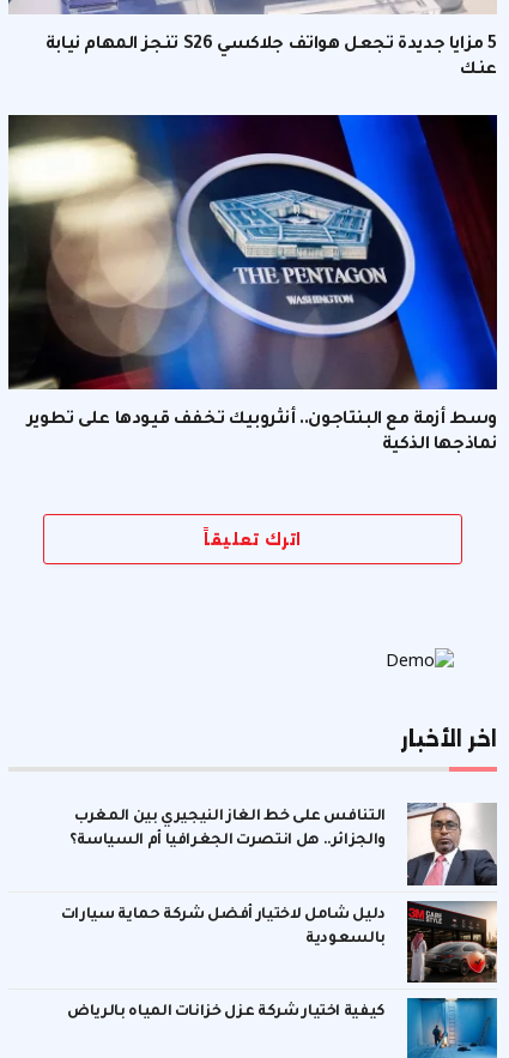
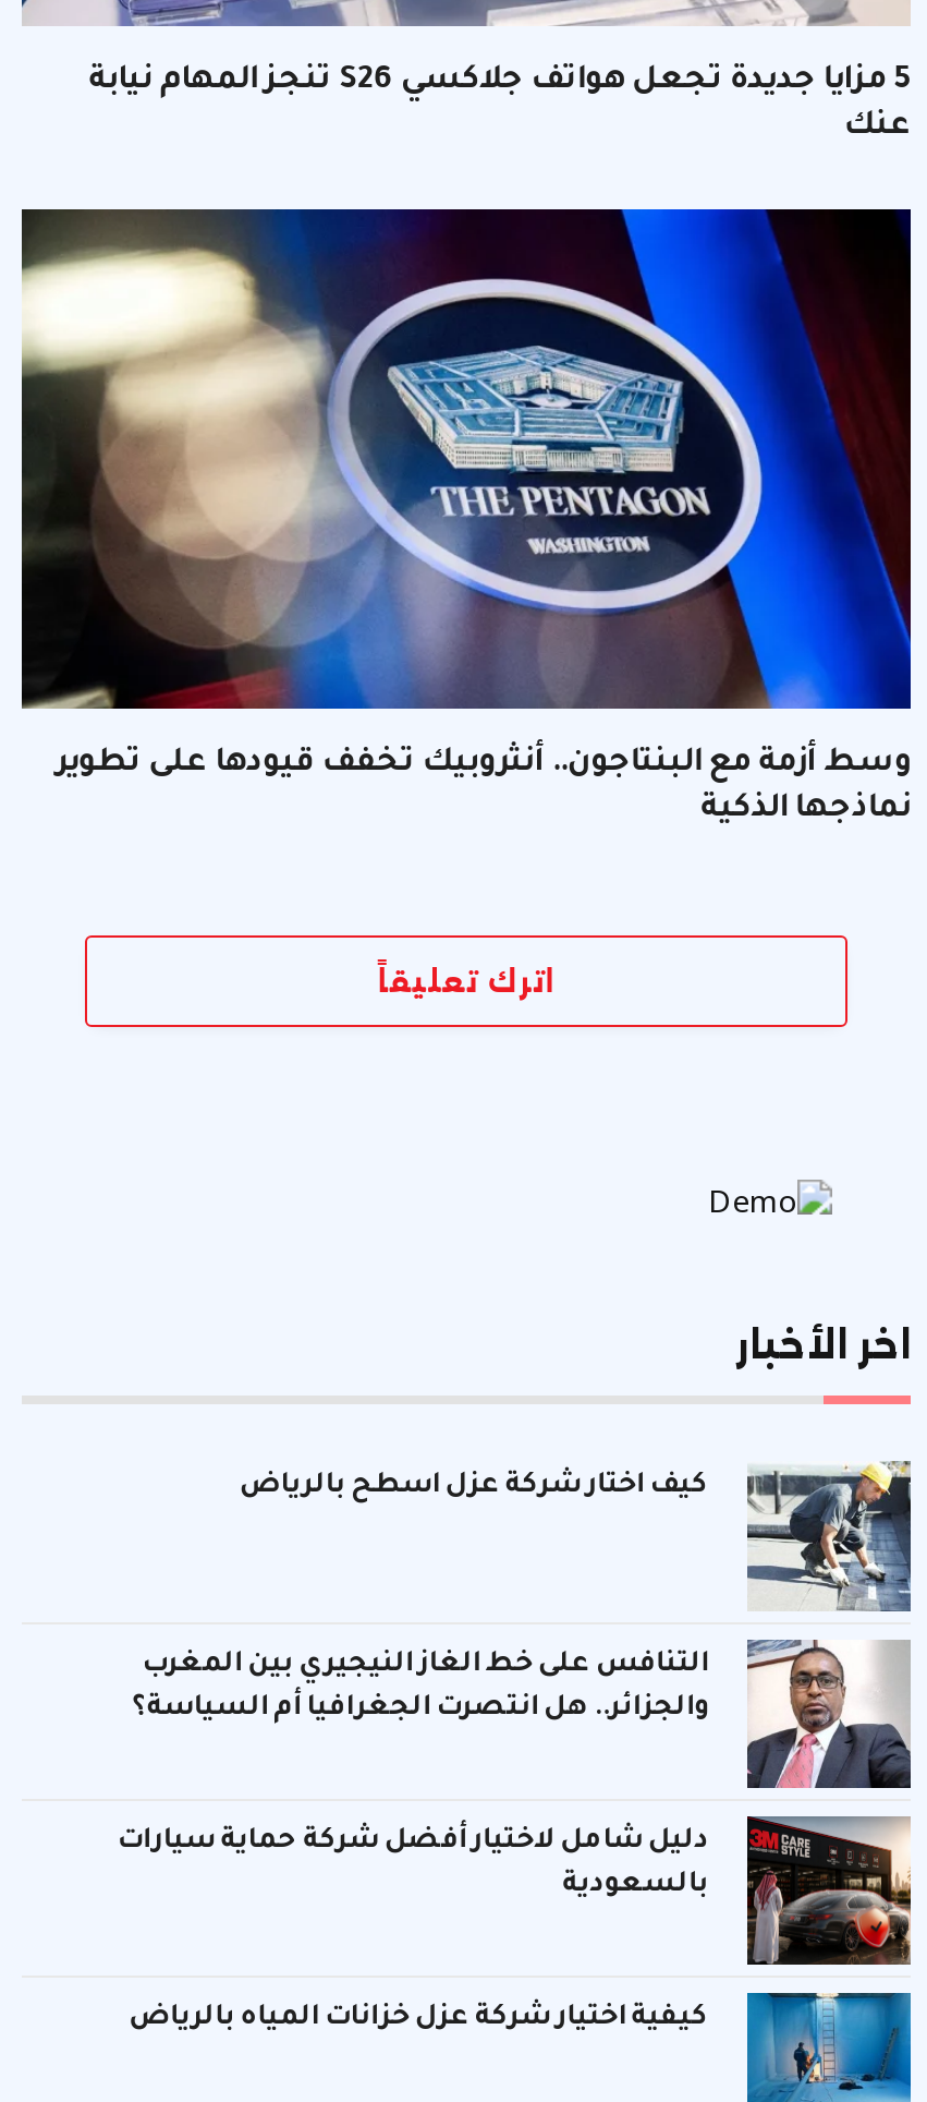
+ [image]
+ كيف اختار شركة عزل اسطح بالرياض
